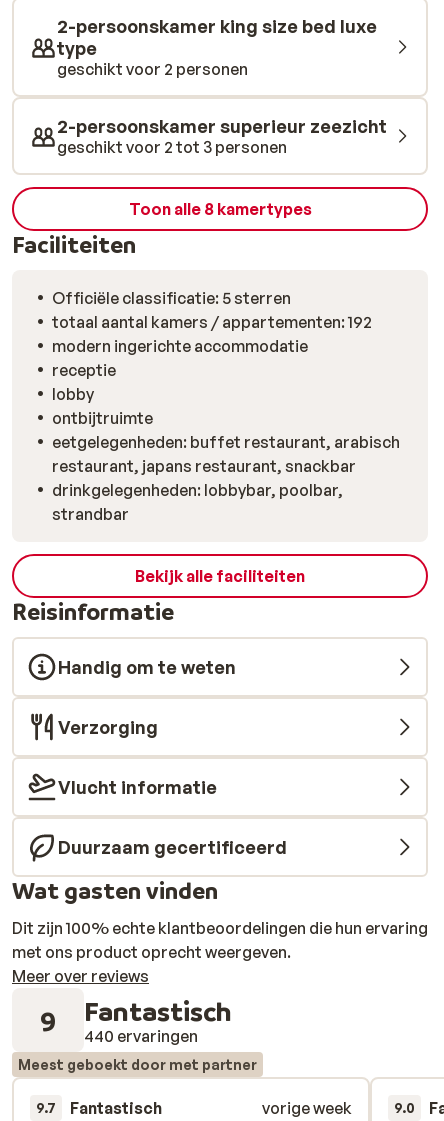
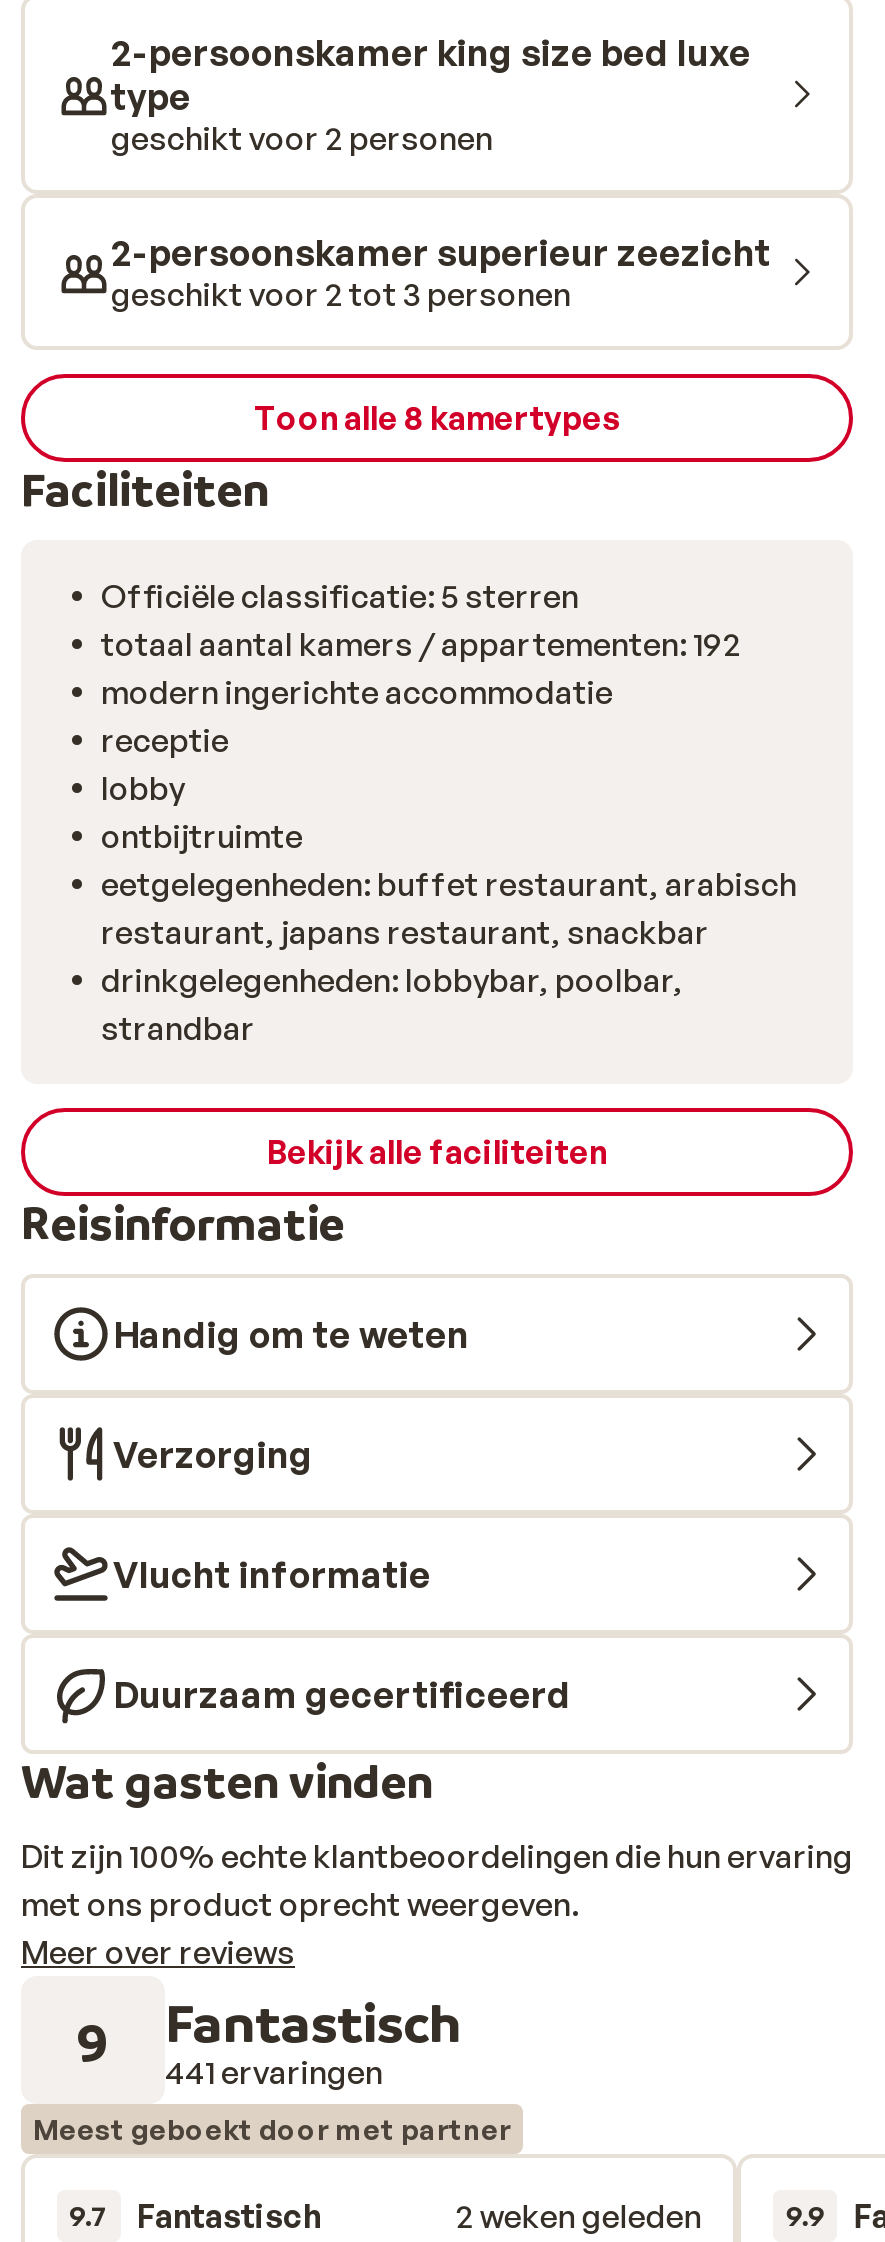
- 9 440 ervaringen Fantastisch
+ 9 441 ervaringen Fantastisch

- vorige week
+ 2 weken geleden

- 9.0
+ 9.9
